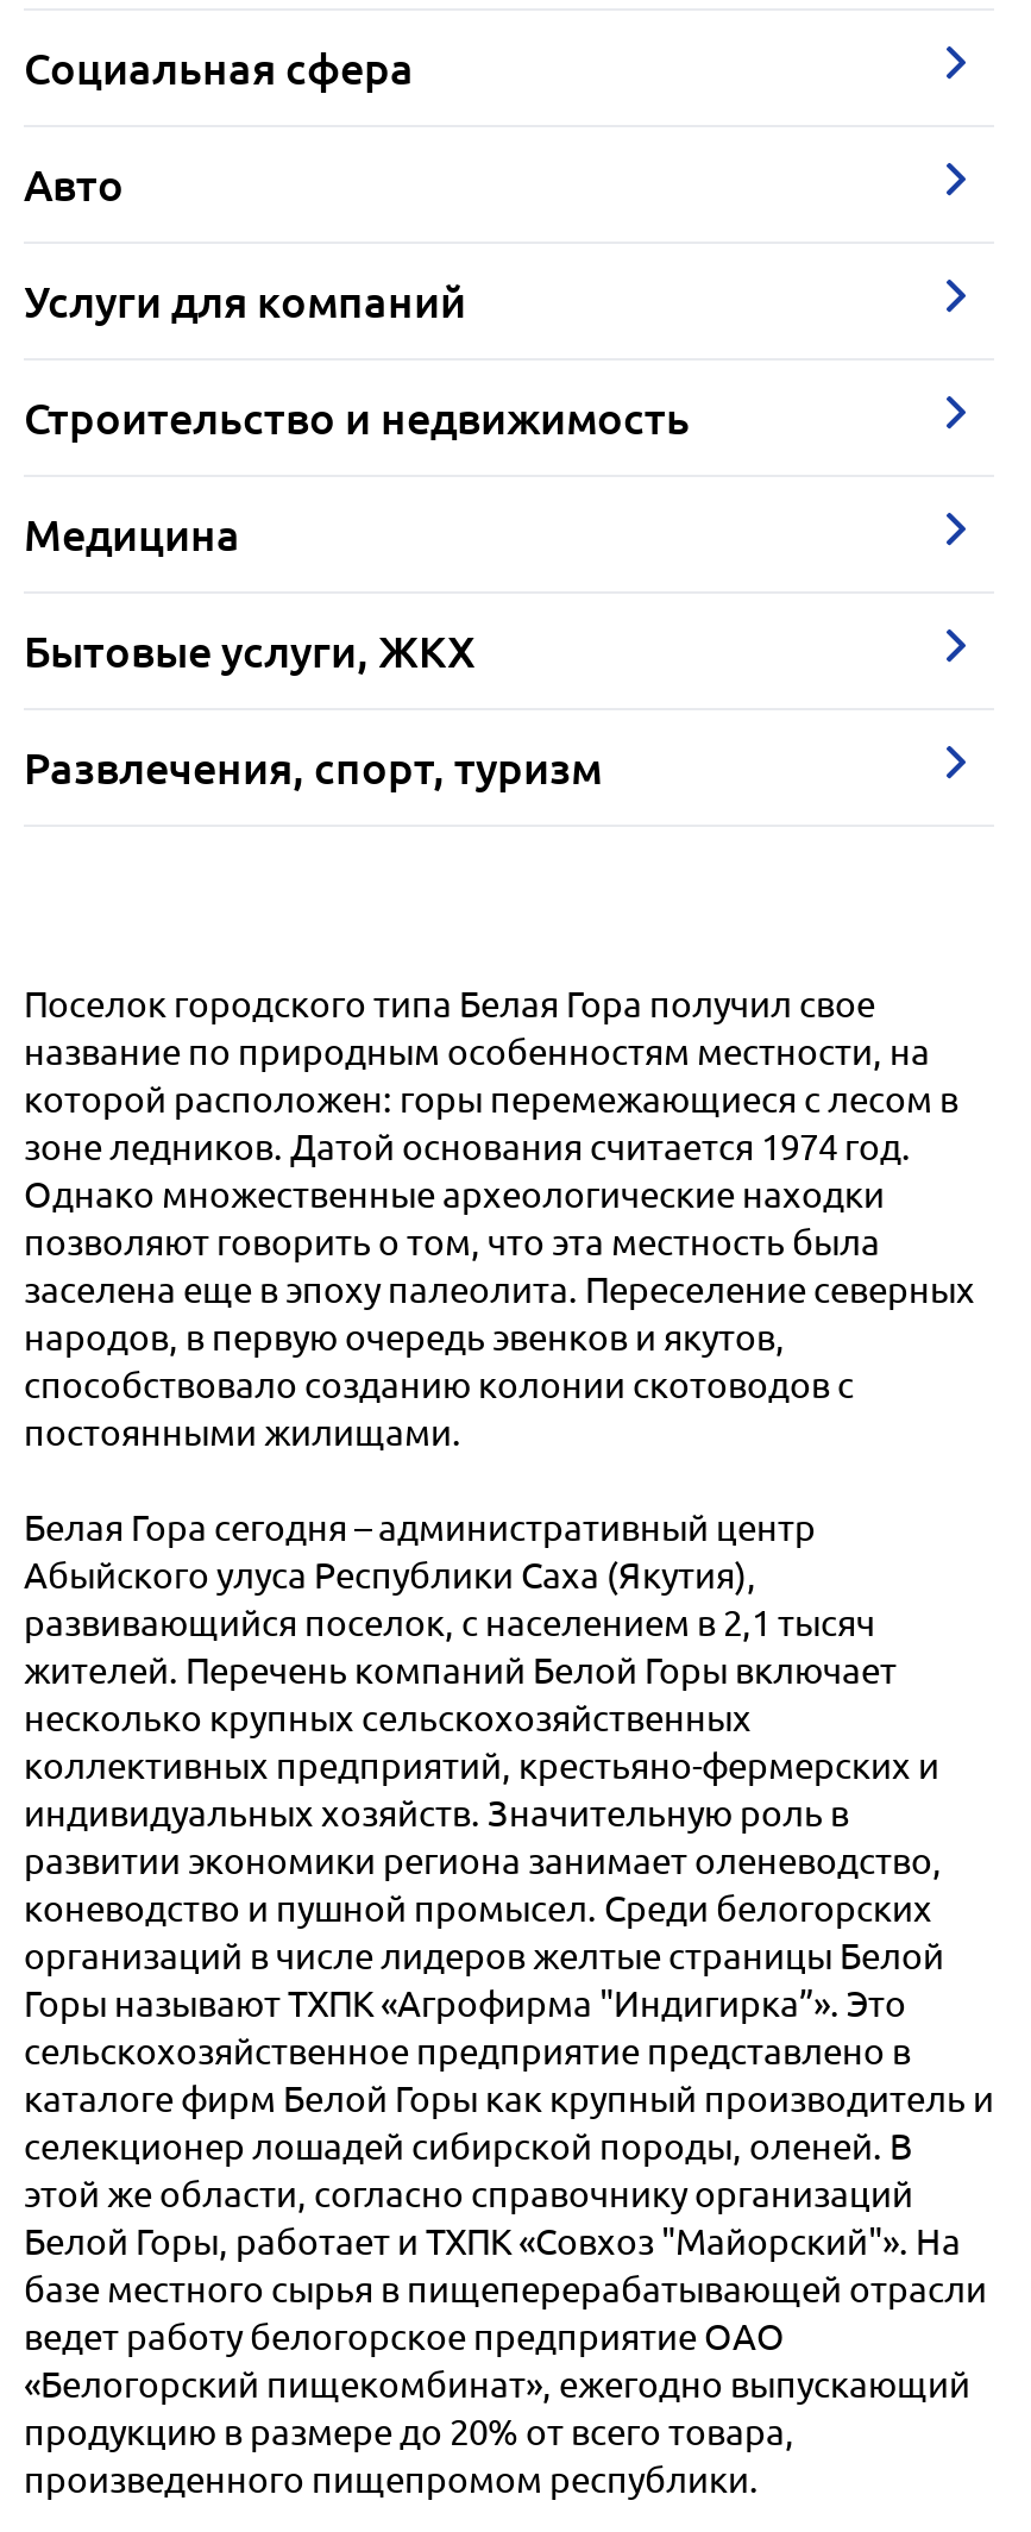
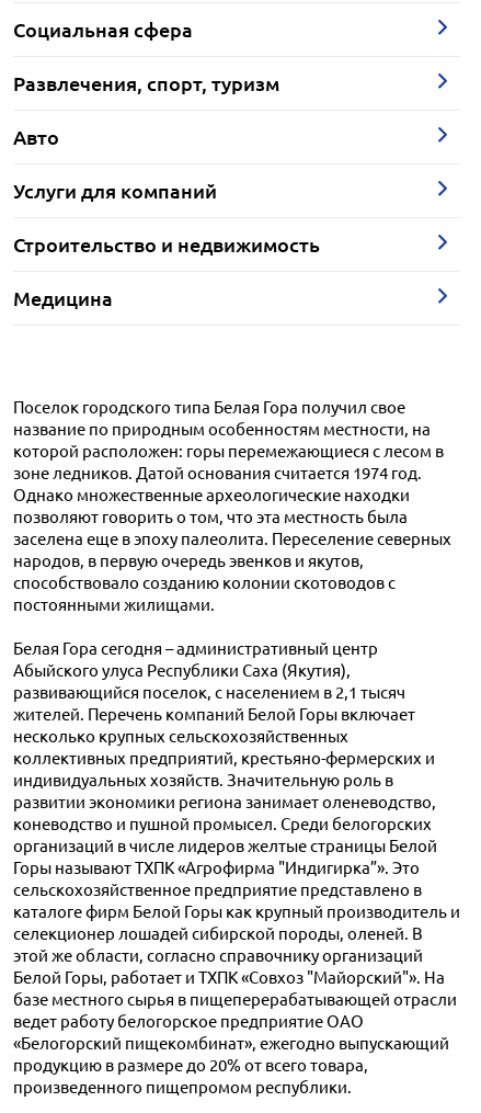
moved down: Авто | Услуги для компаний | Строительство и недвижимость | Медицина

- Бытовые услуги, ЖКХ

moved up: Развлечения, спорт, туризм
